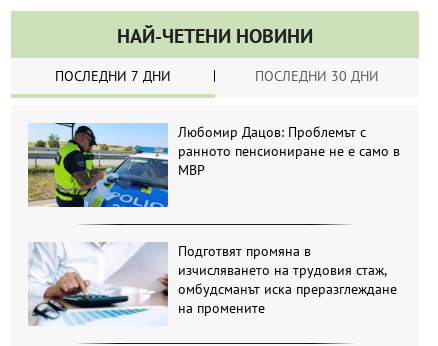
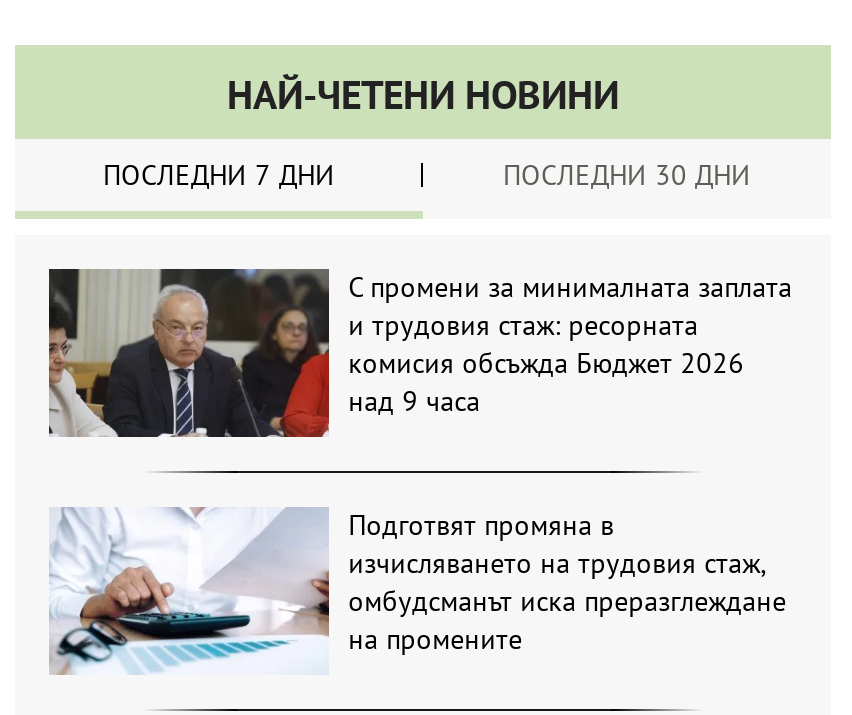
- [image]
- Любомир Дацов: Проблемът с
- ранното пенсиониране не е само в
- МВР
+ [image]
+ С промени за минималната заплата
+ и трудовия стаж: ресорната
+ комисия обсъжда Бюджет 2026
+ над 9 часа
